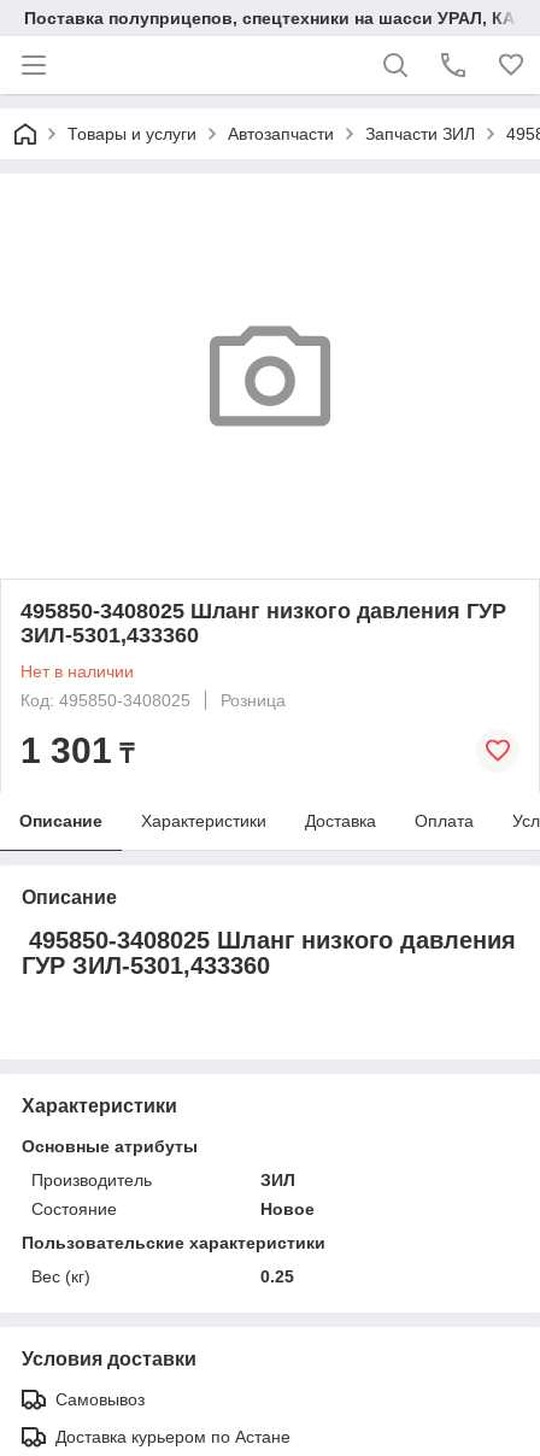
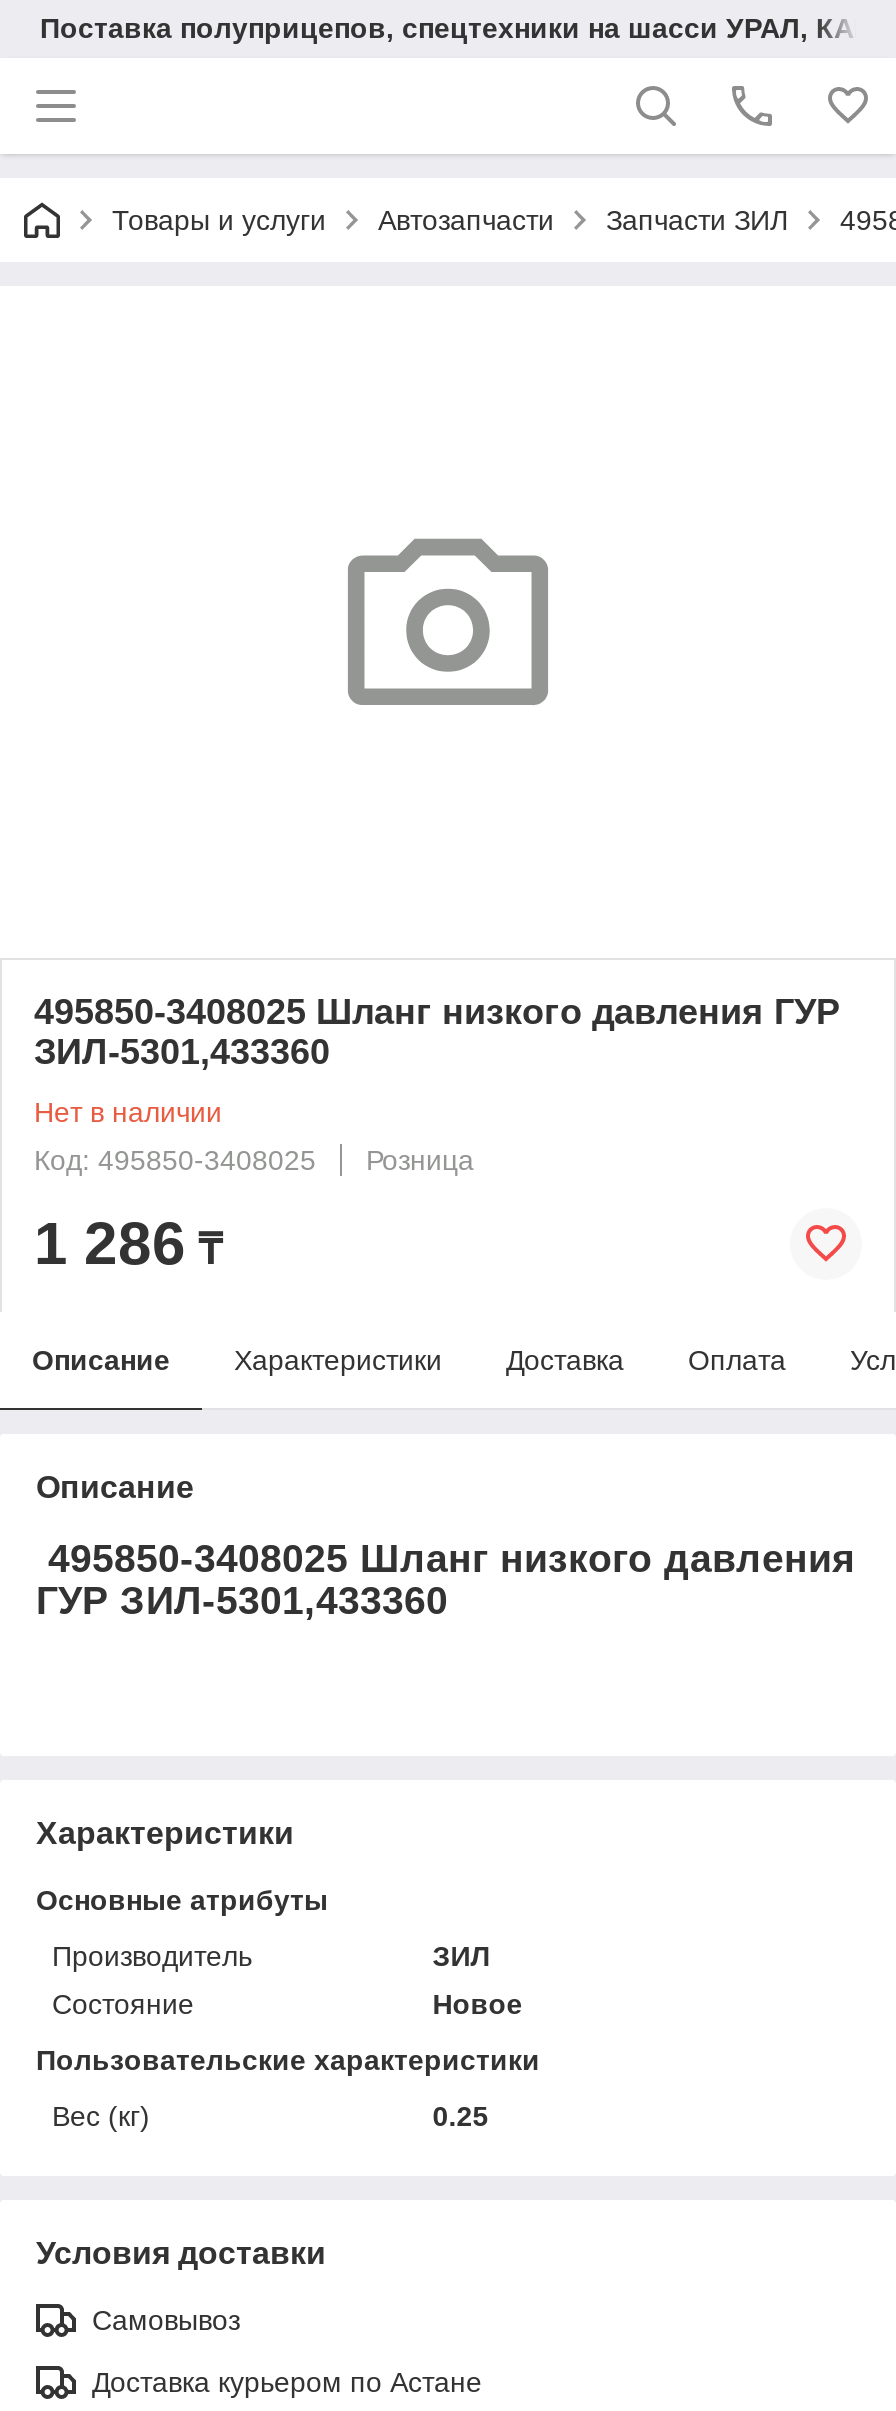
- 1 301 ₸
+ 1 286 ₸
